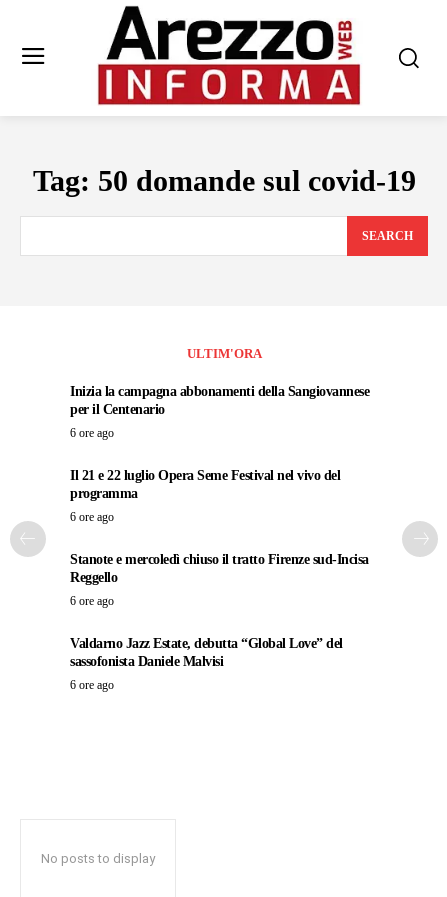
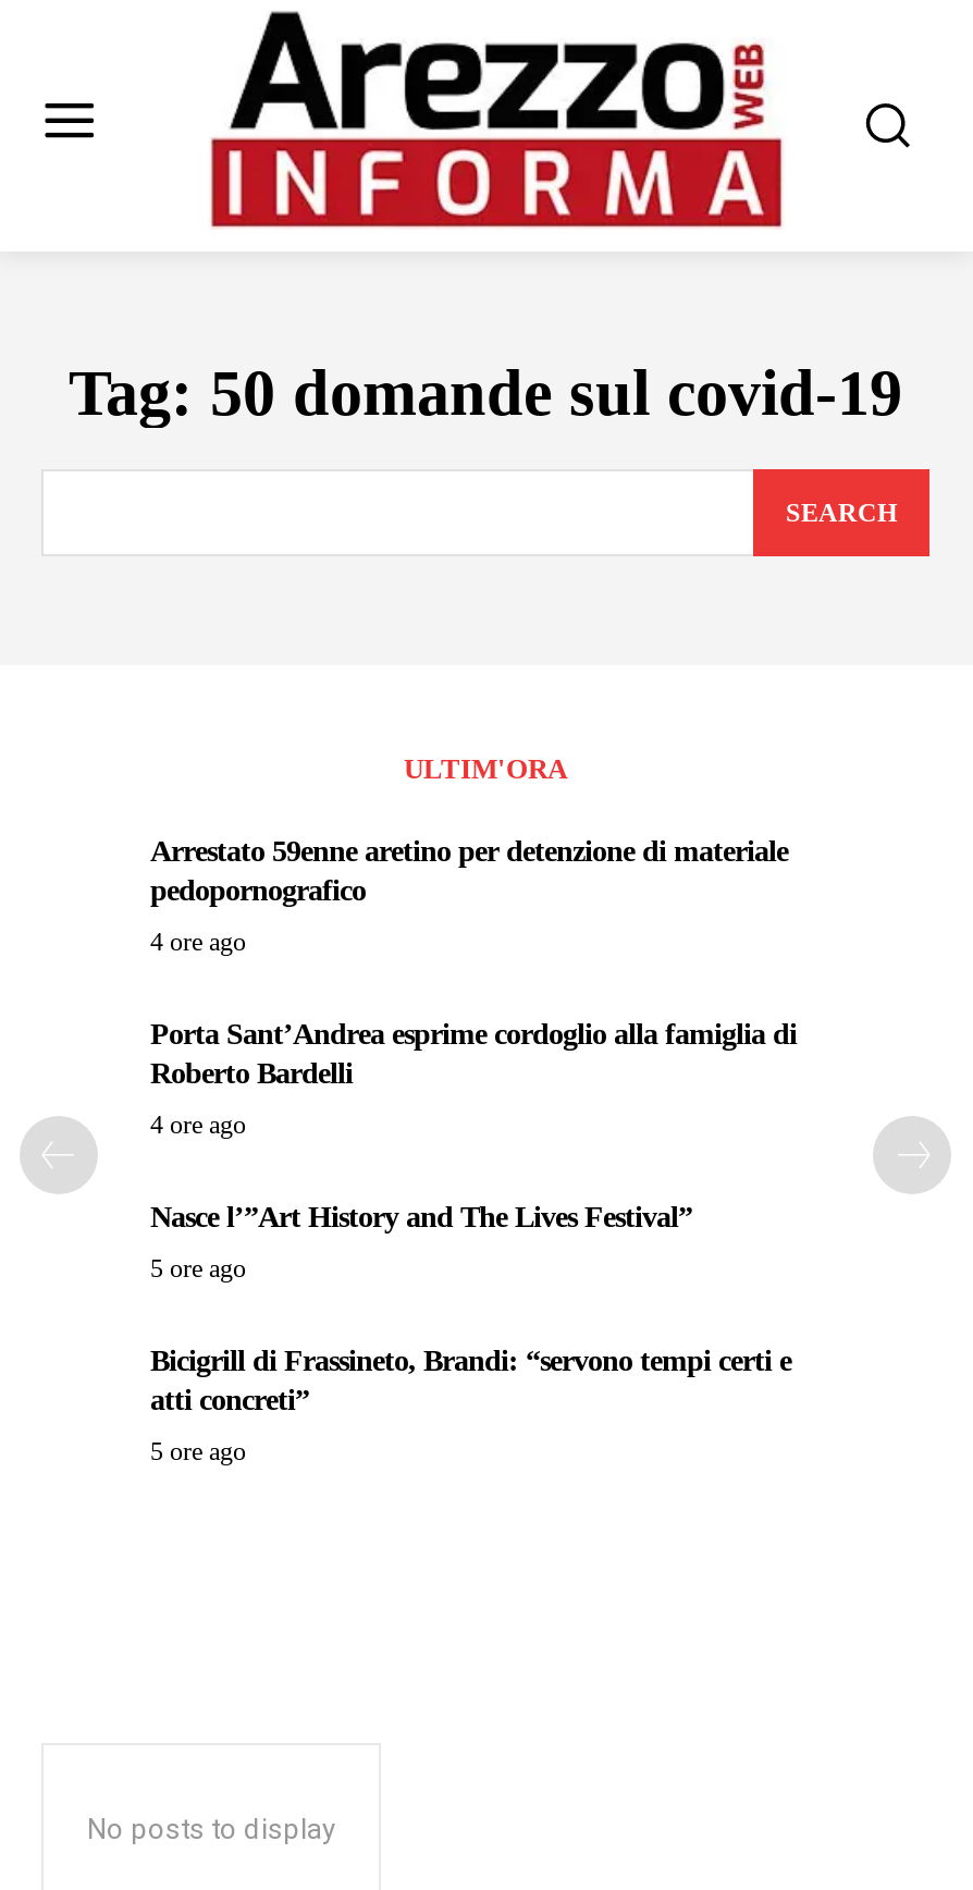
- Inizia la campagna abbonamenti della Sangiovannese
- per il Centenario
+ Arrestato 59enne aretino per detenzione di materiale
+ pedopornografico

- 6 ore ago
+ 4 ore ago

- Il 21 e 22 luglio Opera Seme Festival nel vivo del
- programma
+ Porta Sant’Andrea esprime cordoglio alla famiglia di
+ Roberto Bardelli

- 6 ore ago
+ 4 ore ago

- Stanote e mercoledì chiuso il tratto Firenze sud-Incisa
- Reggello
+ Nasce l’”Art History and The Lives Festival”

- 6 ore ago
+ 5 ore ago

- Valdarno Jazz Estate, debutta “Global Love” del
- sassofonista Daniele Malvisi
+ Bicigrill di Frassineto, Brandi: “servono tempi certi e
+ atti concreti”

- 6 ore ago
+ 5 ore ago
